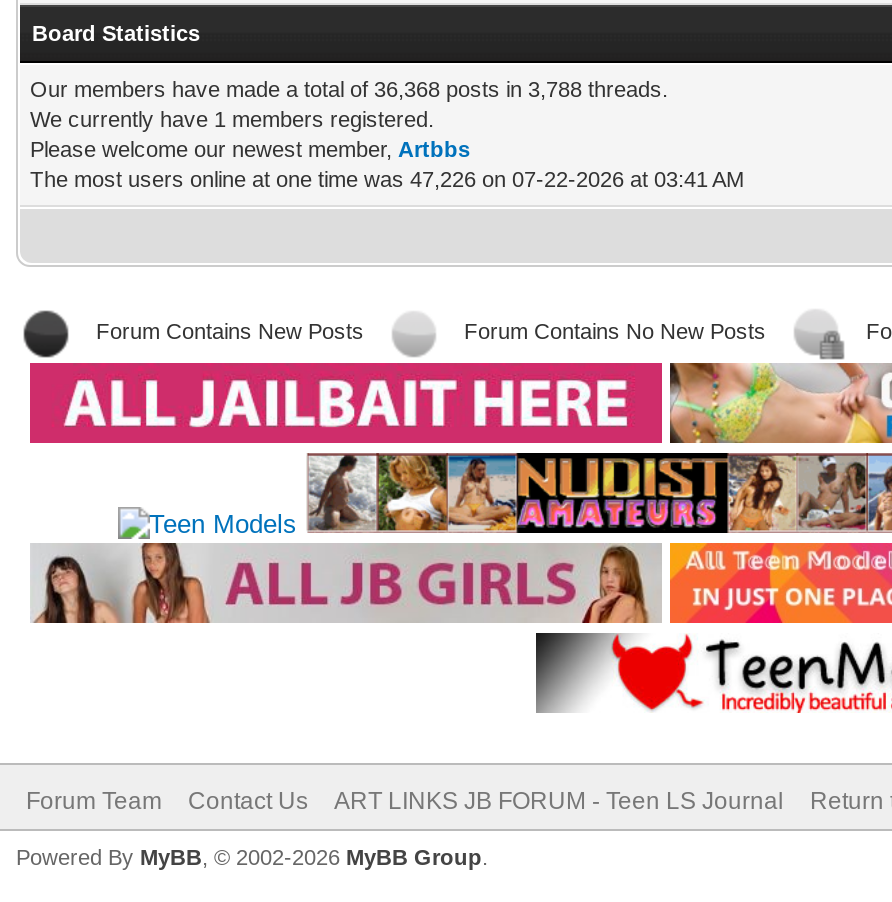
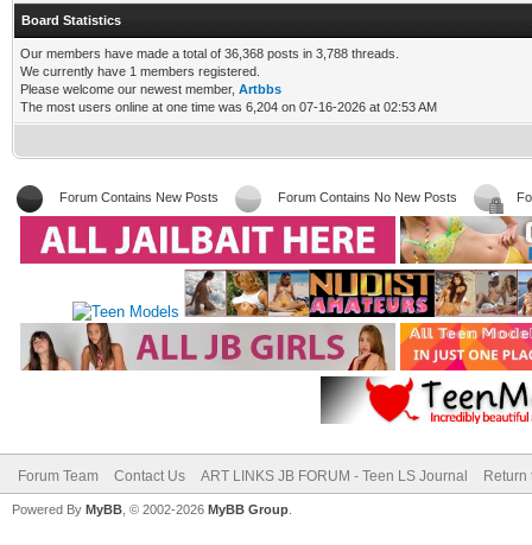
- The most users online at one time was 47,226 on 07-22-2026 at 03:41 AM
+ The most users online at one time was 6,204 on 07-16-2026 at 02:53 AM
